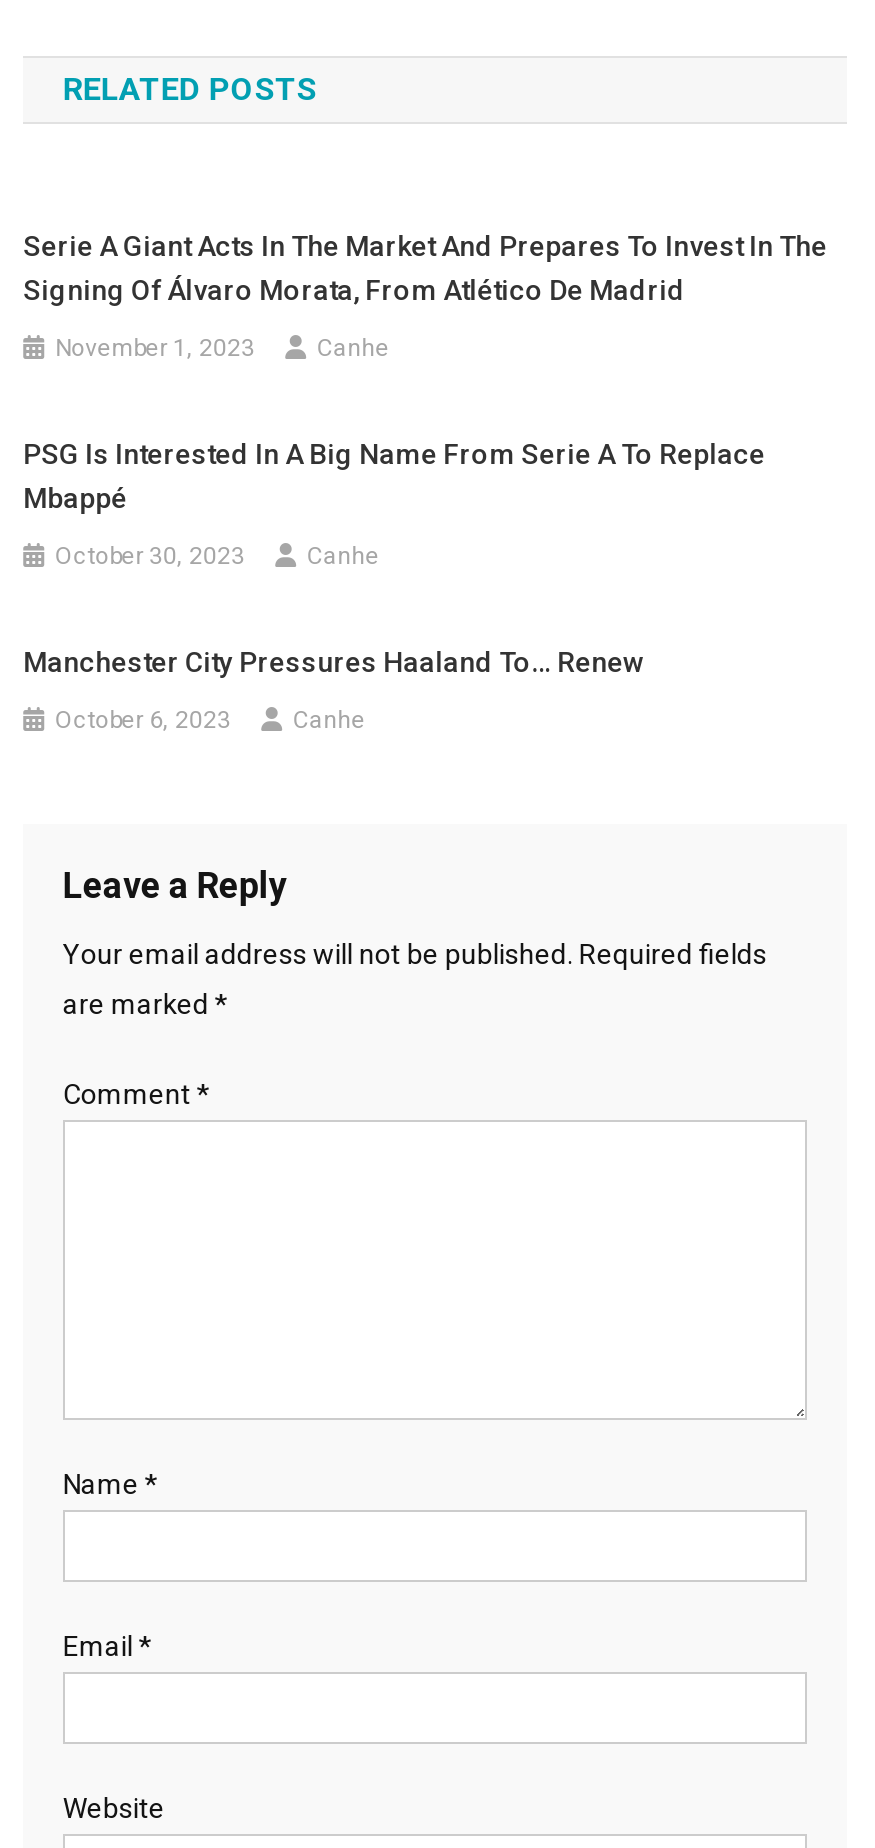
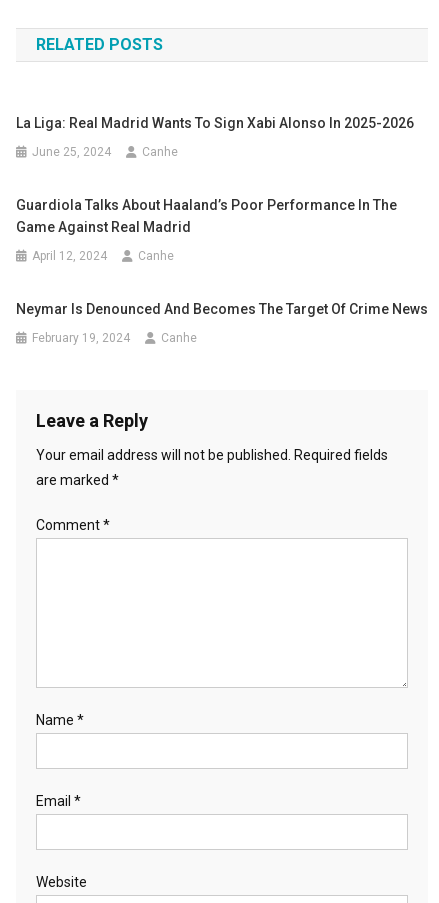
- Serie A Giant Acts In The Market And Prepares To Invest In The
- Signing Of Álvaro Morata, From Atlético De Madrid
+ La Liga: Real Madrid Wants To Sign Xabi Alonso In 2025-2026

- November 1, 2023
+ June 25, 2024

- PSG Is Interested In A Big Name From Serie A To Replace
- Mbappé
+ Guardiola Talks About Haaland’s Poor Performance In The
+ Game Against Real Madrid

- October 30, 2023
+ April 12, 2024

- Manchester City Pressures Haaland To… Renew
+ Neymar Is Denounced And Becomes The Target Of Crime News

- October 6, 2023
+ February 19, 2024
